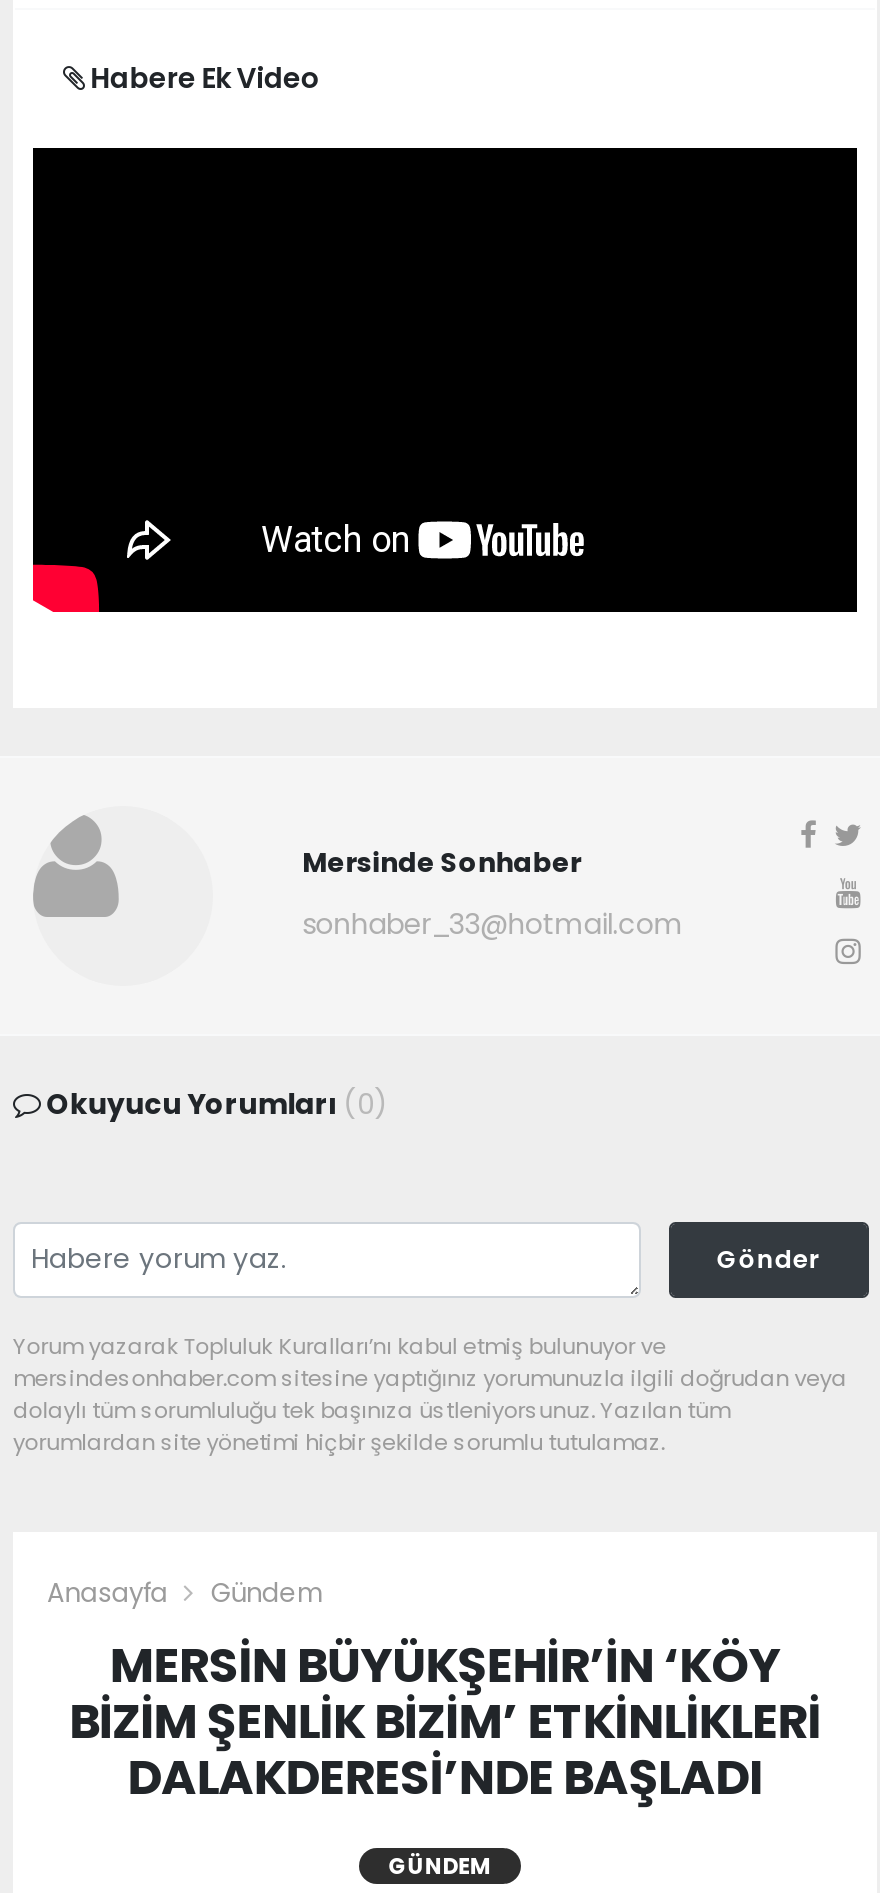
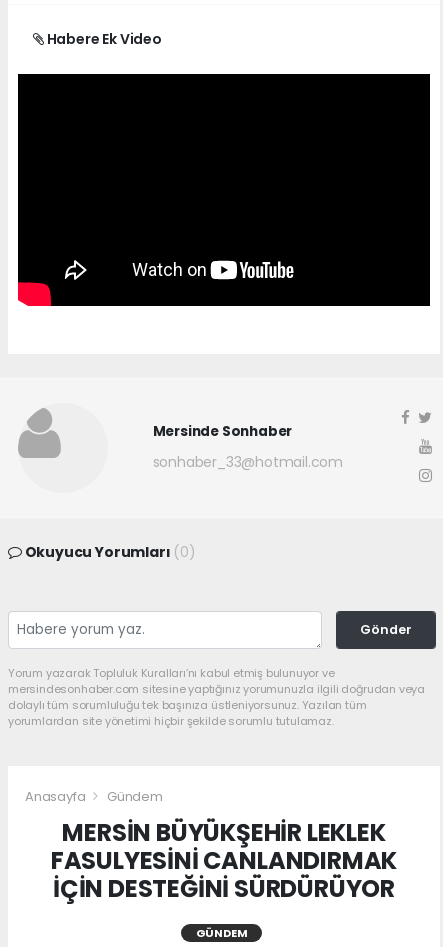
- MERSİN BÜYÜKŞEHİR’İN ‘KÖY
- BİZİM ŞENLİK BİZİM’ ETKİNLİKLERİ
- DALAKDERESİ’NDE BAŞLADI
+ MERSİN BÜYÜKŞEHİR LEKLEK
+ FASULYESİNİ CANLANDIRMAK
+ İÇİN DESTEĞİNİ SÜRDÜRÜYOR
